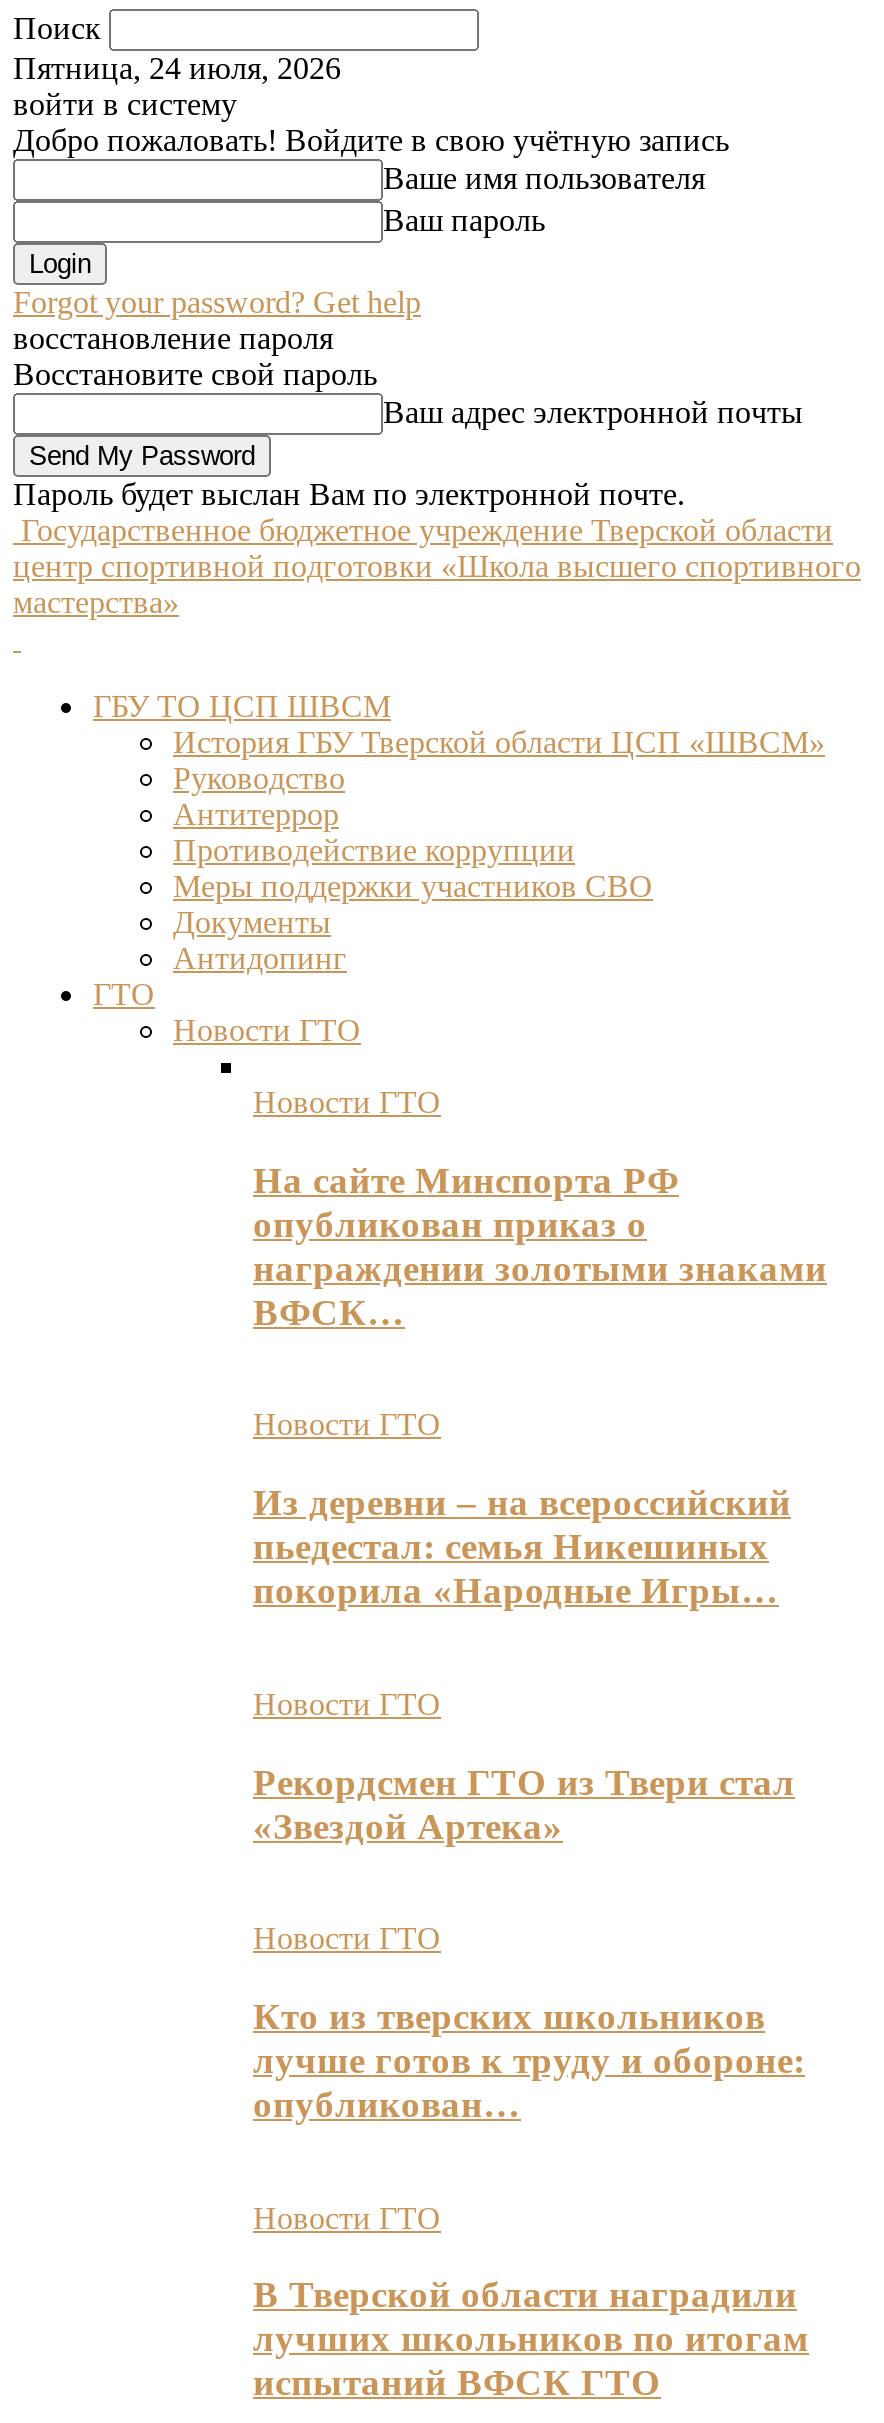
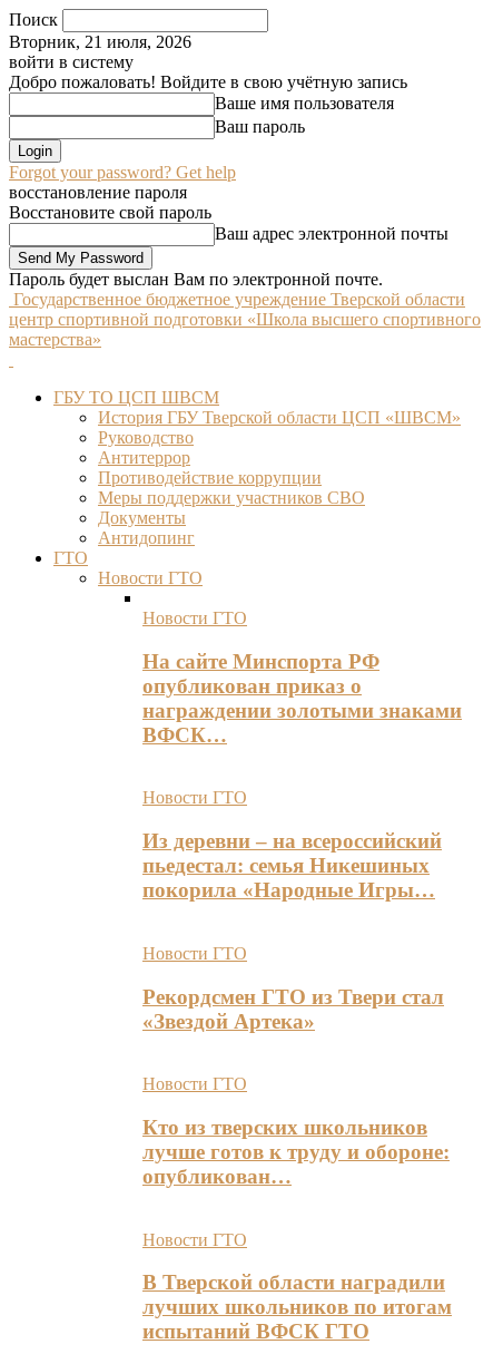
- Пятница, 24 июля, 2026
+ Вторник, 21 июля, 2026
